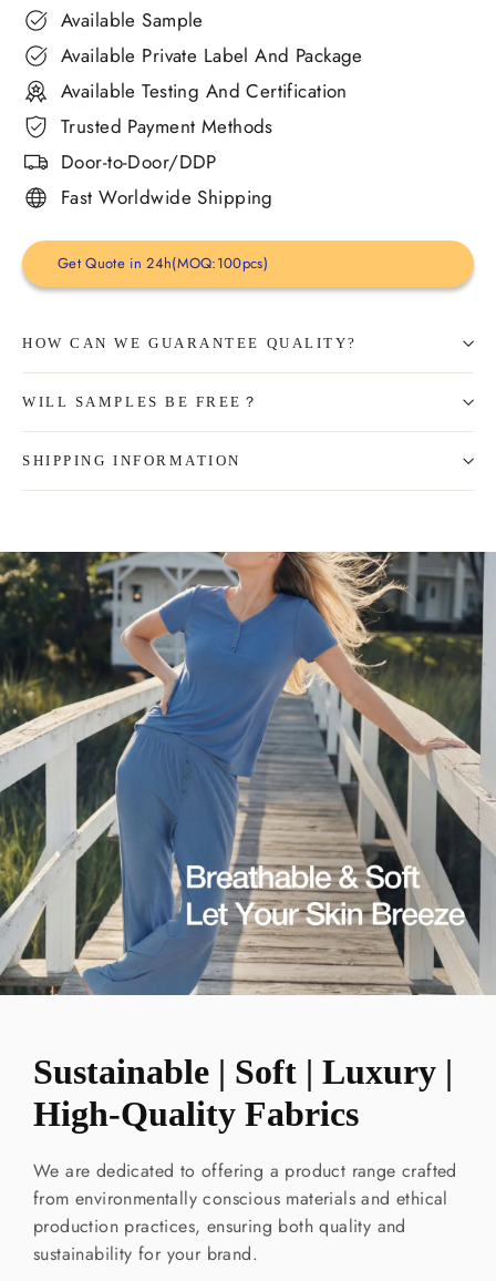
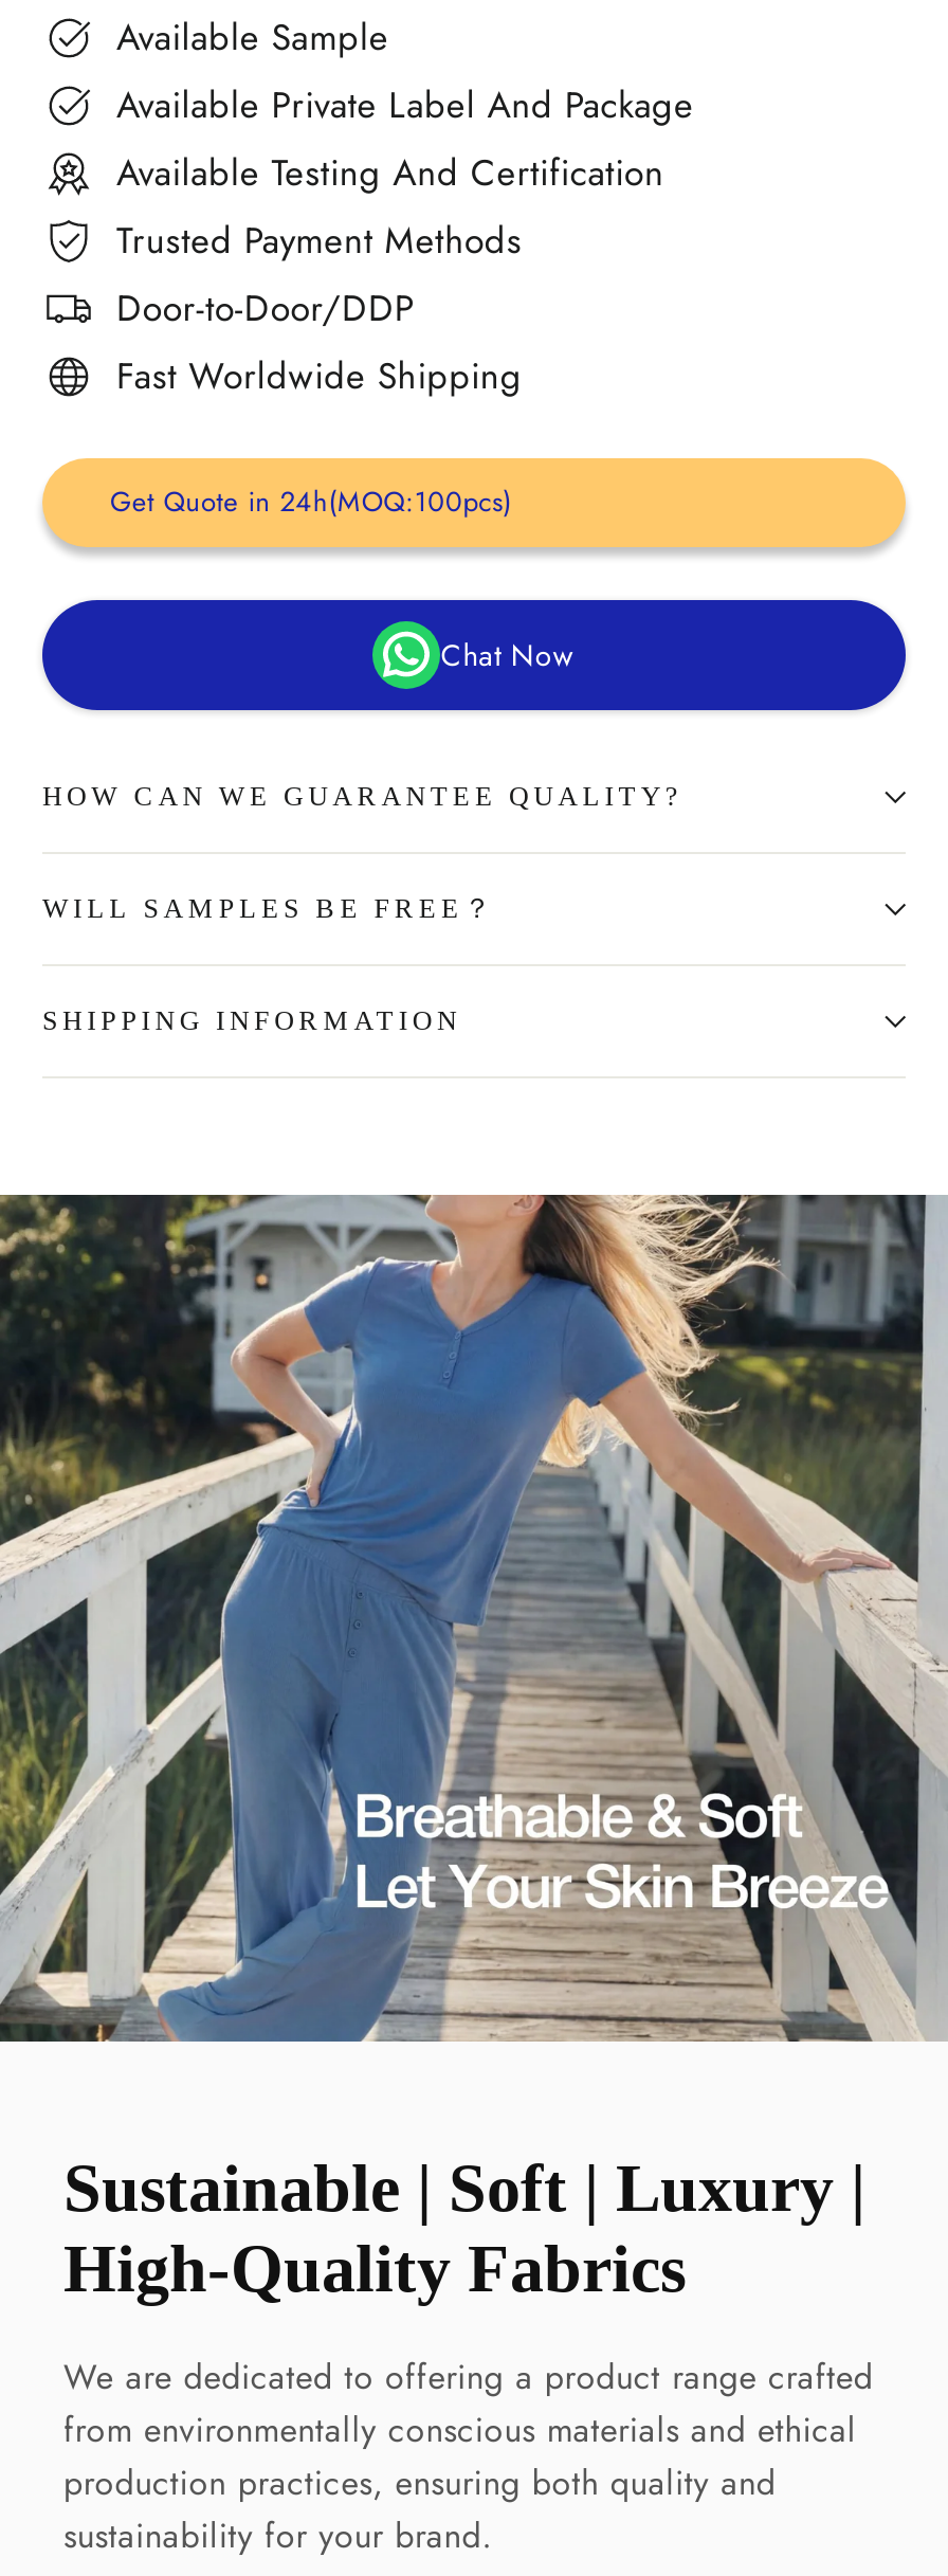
+ Chat Now
